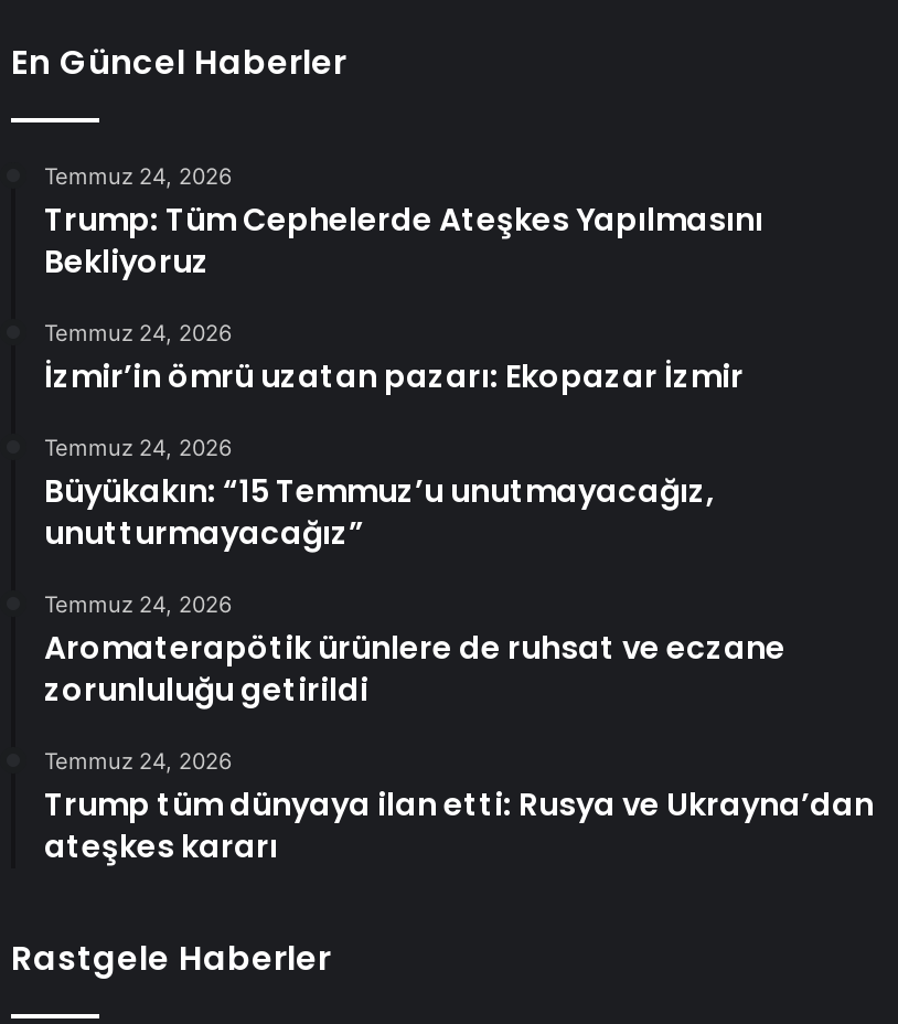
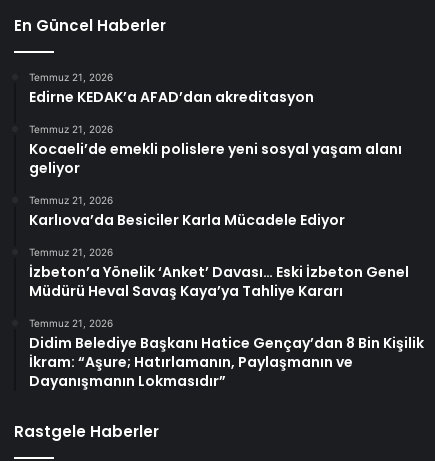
- Temmuz 24, 2026
- Trump: Tüm Cephelerde Ateşkes Yapılmasını
- Bekliyoruz
+ Temmuz 21, 2026
+ Edirne KEDAK’a AFAD’dan akreditasyon

- Temmuz 24, 2026
- İzmir’in ömrü uzatan pazarı: Ekopazar İzmir
+ Temmuz 21, 2026
+ Kocaeli’de emekli polislere yeni sosyal yaşam alanı
+ geliyor

- Temmuz 24, 2026
- Büyükakın: “15 Temmuz’u unutmayacağız,
- unutturmayacağız”
+ Temmuz 21, 2026
+ Karlıova’da Besiciler Karla Mücadele Ediyor

- Temmuz 24, 2026
- Aromaterapötik ürünlere de ruhsat ve eczane
- zorunluluğu getirildi
+ Temmuz 21, 2026
+ İzbeton’a Yönelik ‘Anket’ Davası… Eski İzbeton Genel
+ Müdürü Heval Savaş Kaya’ya Tahliye Kararı

- Temmuz 24, 2026
- Trump tüm dünyaya ilan etti: Rusya ve Ukrayna’dan
- ateşkes kararı
+ Temmuz 21, 2026
+ Didim Belediye Başkanı Hatice Gençay’dan 8 Bin Kişilik
+ İkram: “Aşure; Hatırlamanın, Paylaşmanın ve
+ Dayanışmanın Lokmasıdır”
